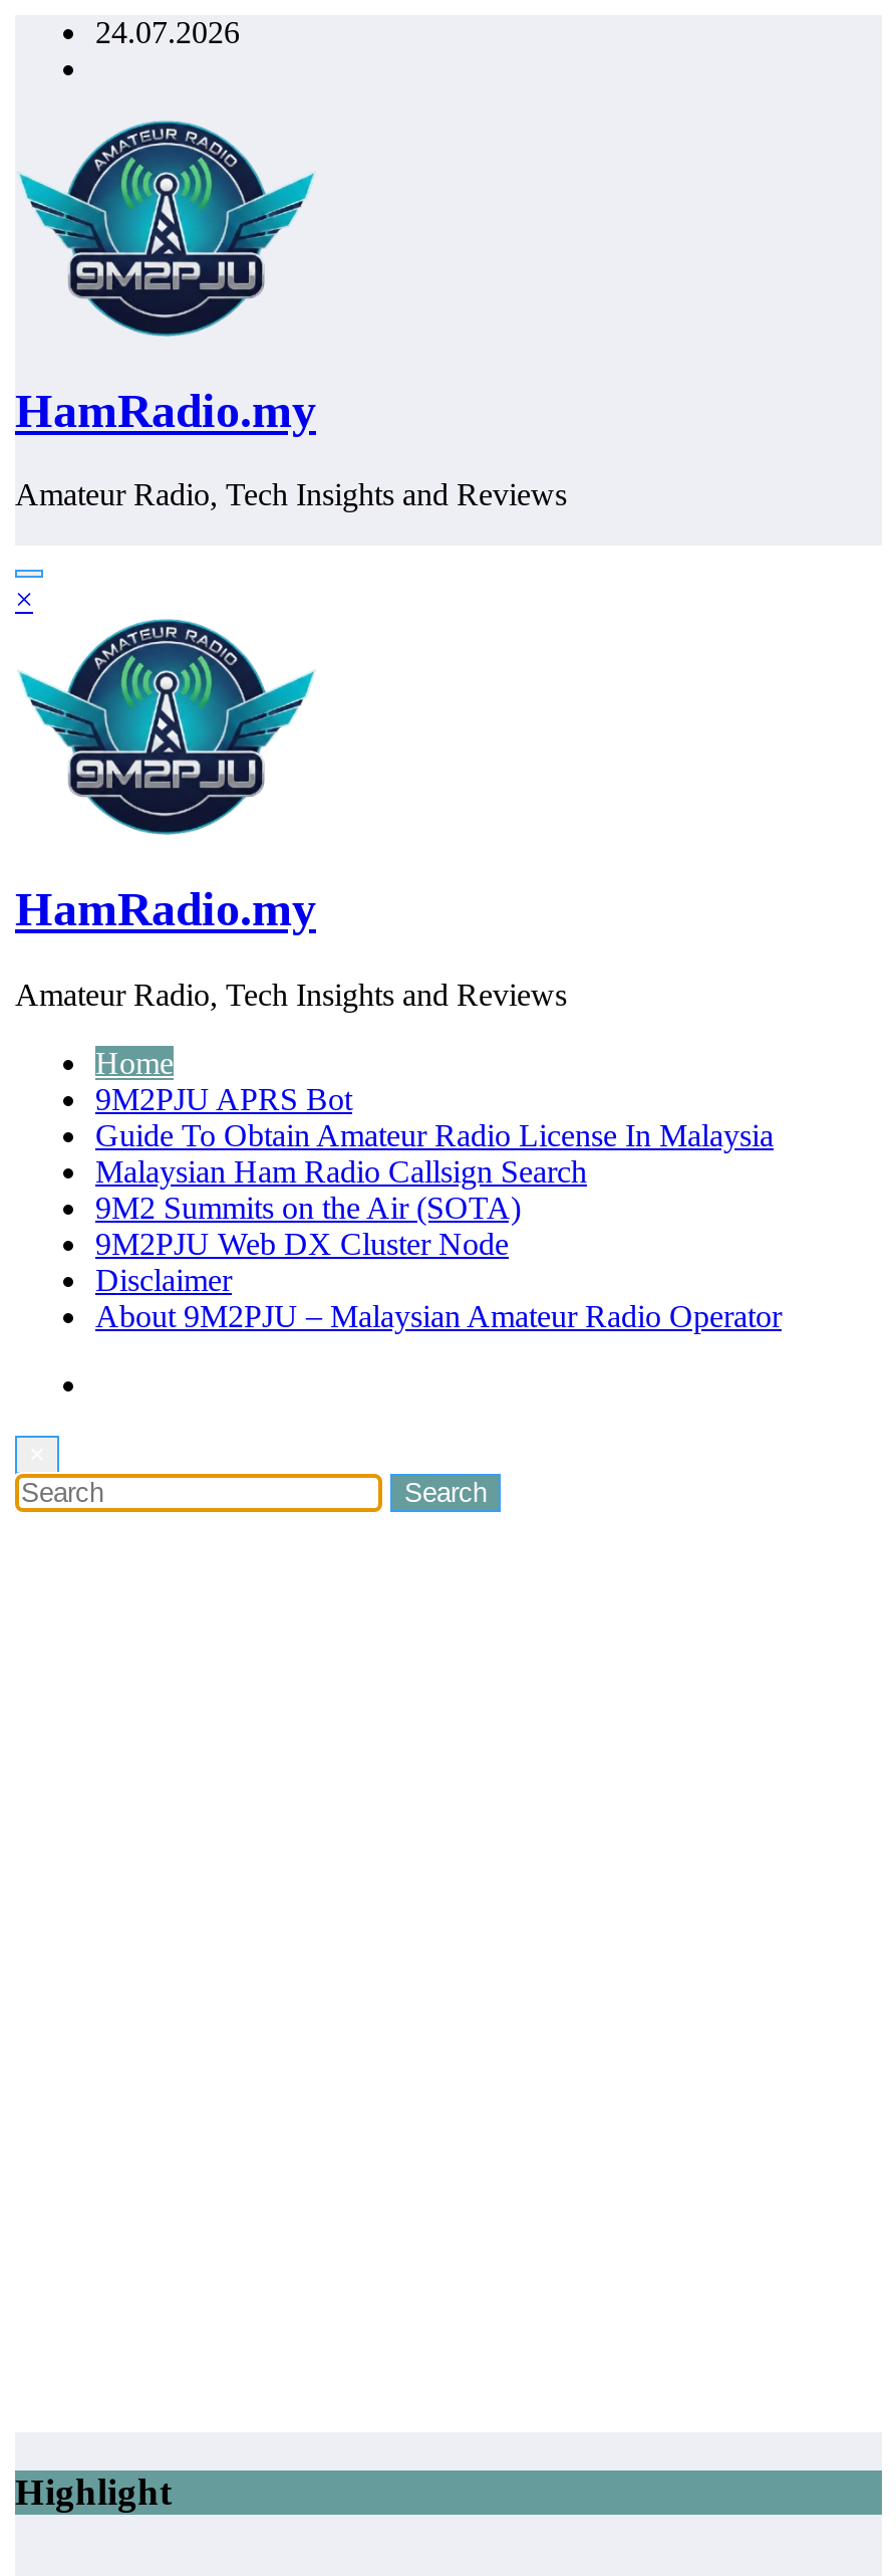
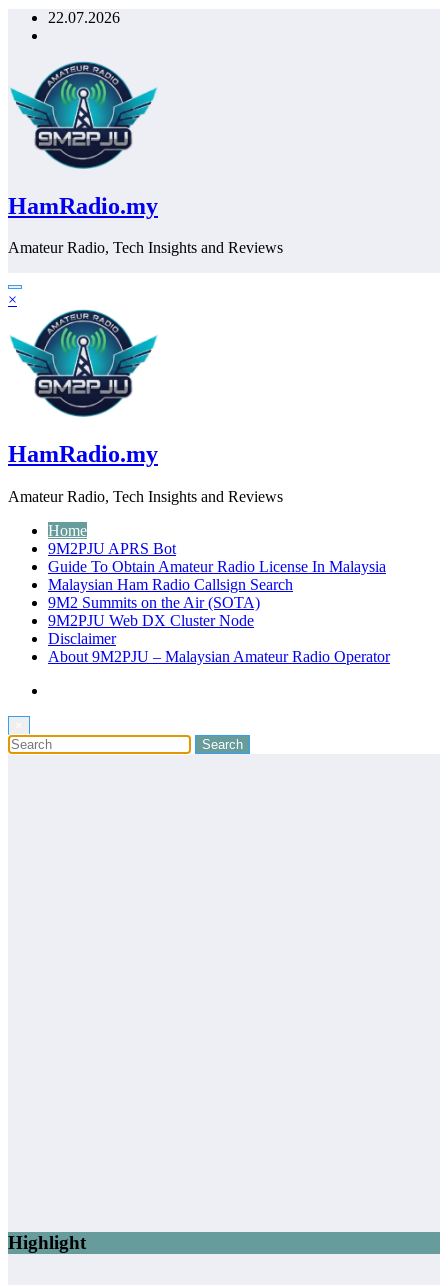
- 24.07.2026
+ 22.07.2026
